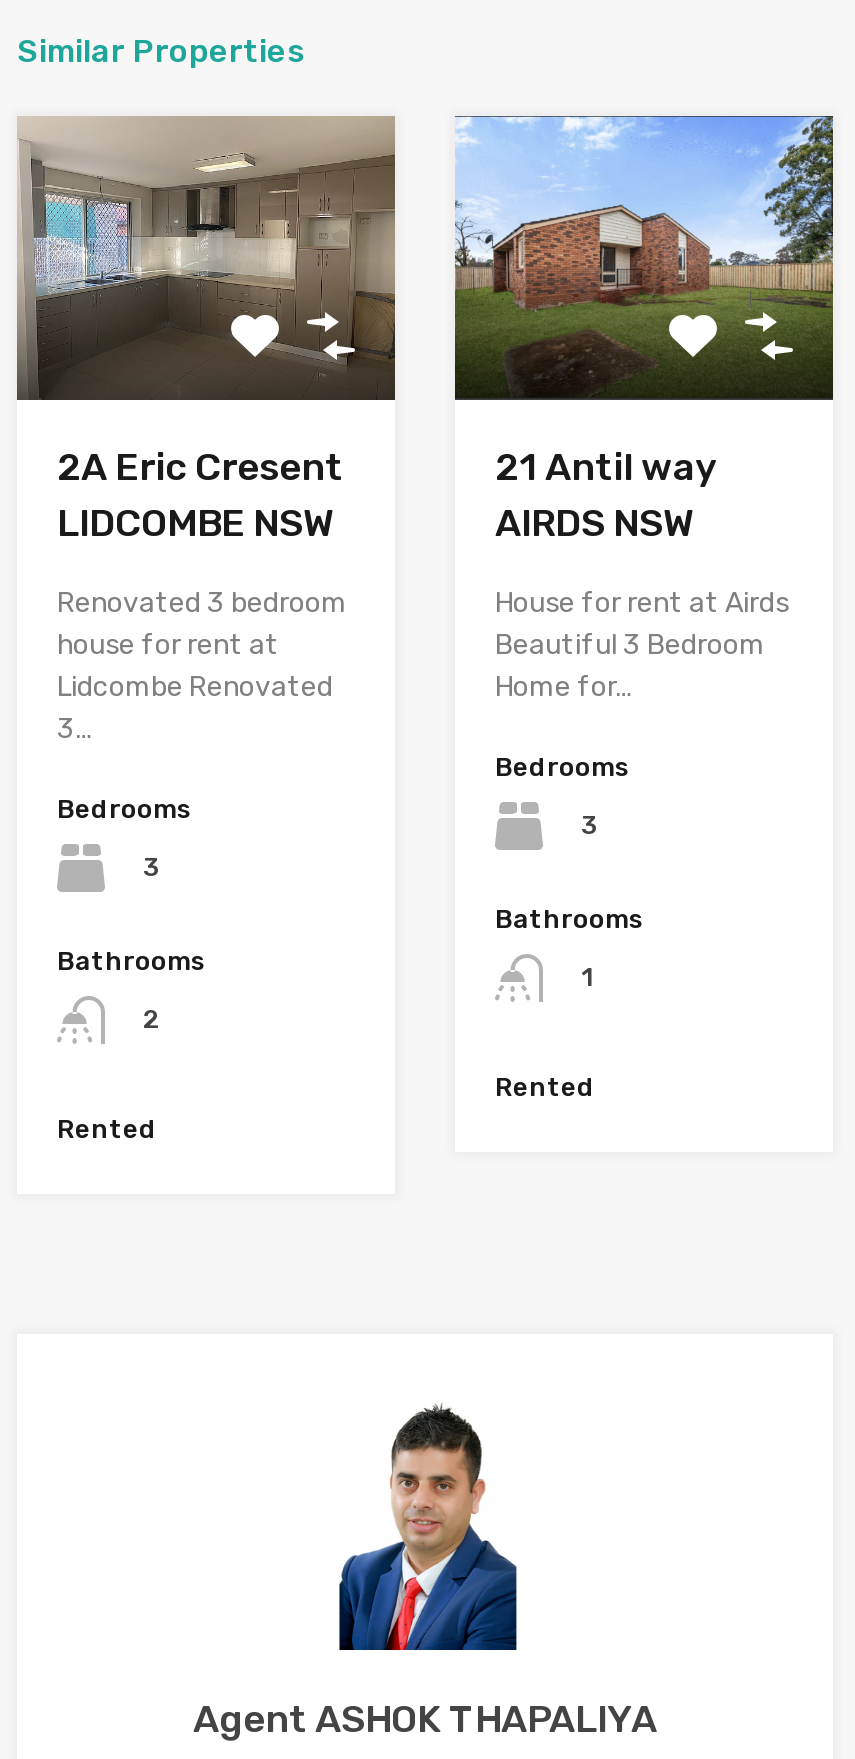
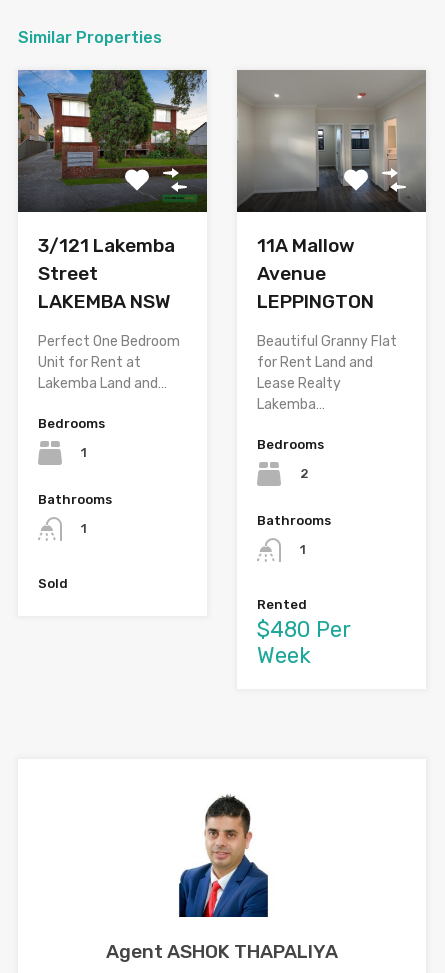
- [image]
- 2A Eric Cresent
- LIDCOMBE NSW
+ [image]
+ 3/121 Lakemba
+ Street
+ LAKEMBA NSW

- [image]
- 21 Antil way
- AIRDS NSW
+ [image]
+ 11A Mallow
+ Avenue
+ LEPPINGTON

- Renovated 3 bedroom
- house for rent at
- Lidcombe Renovated
- 3…
+ Perfect One Bedroom
+ Unit for Rent at
+ Lakemba Land and…

- House for rent at Airds
- Beautiful 3 Bedroom
- Home for…
+ Beautiful Granny Flat
+ for Rent Land and
+ Lease Realty
+ Lakemba…

- 3
+ 2

- 3
+ 1

- 2
+ 1

- Rented
+ Sold

+ $480 Per
+ Week
